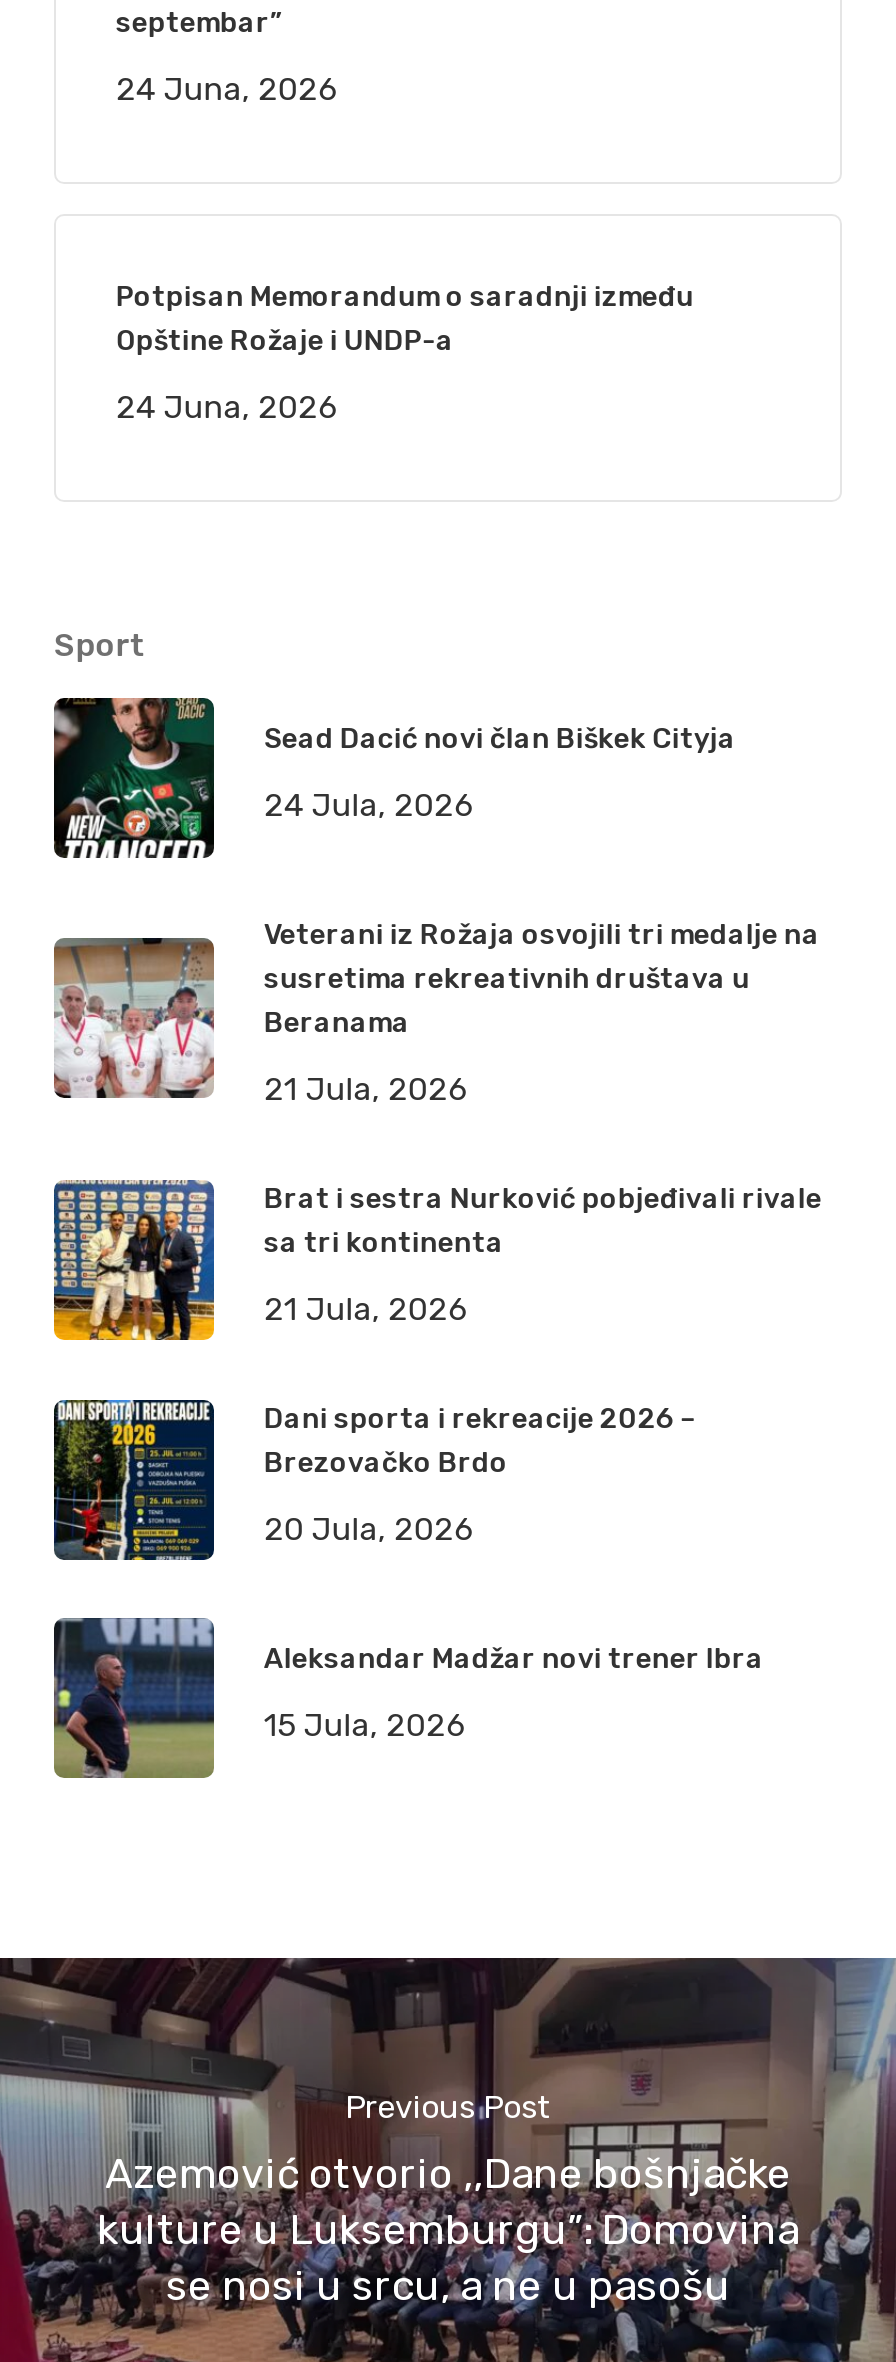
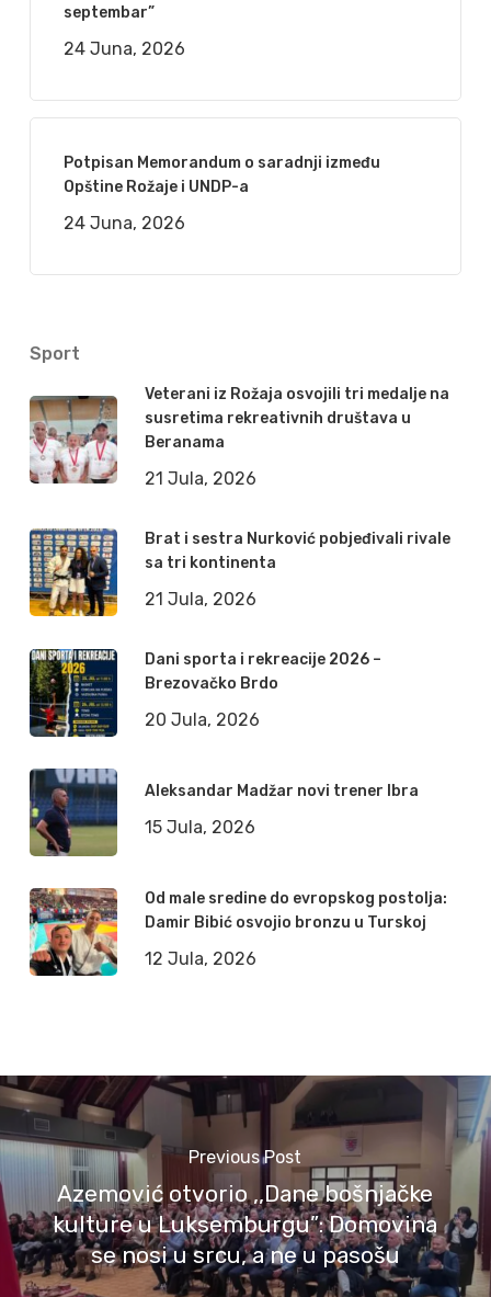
- [image]
- Sead Dacić novi član Biškek Cityja
- 24 Jula, 2026

moved up: [image] | Veterani iz Rožaja osvojili tri medalje na | susretima rekreativnih društava u | ... | Aleksandar Madžar novi trener Ibra | 15 Jula, 2026

+ [image]
+ Od male sredine do evropskog postolja:
+ Damir Bibić osvojio bronzu u Turskoj
+ 12 Jula, 2026
